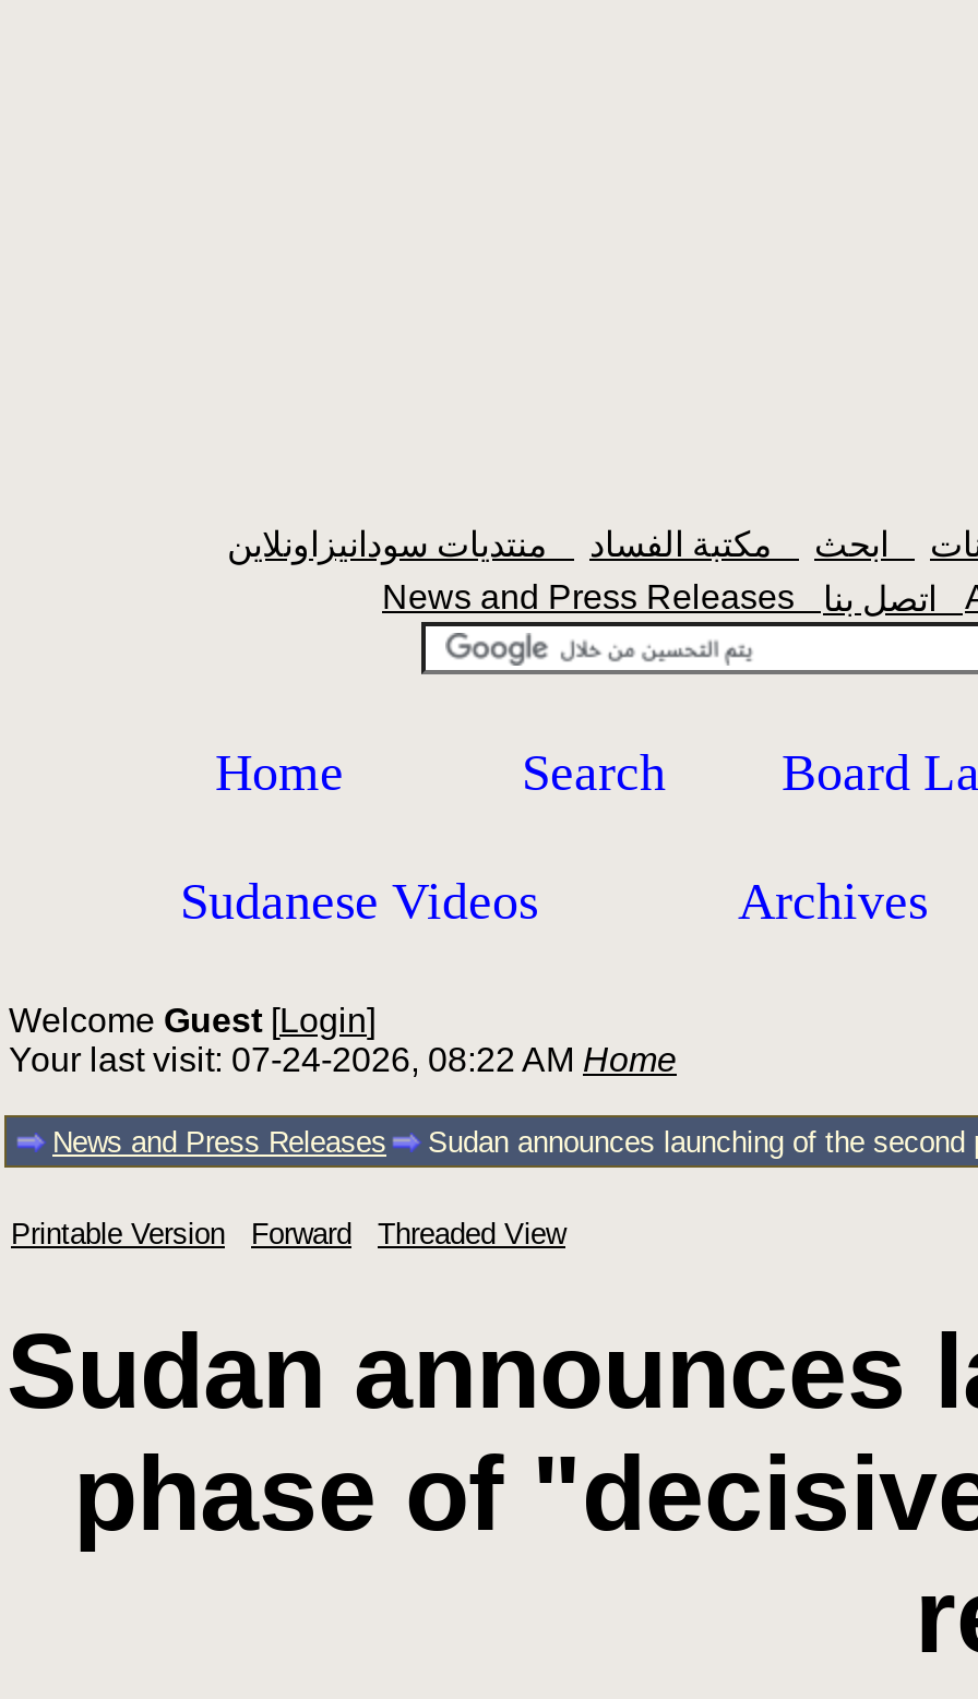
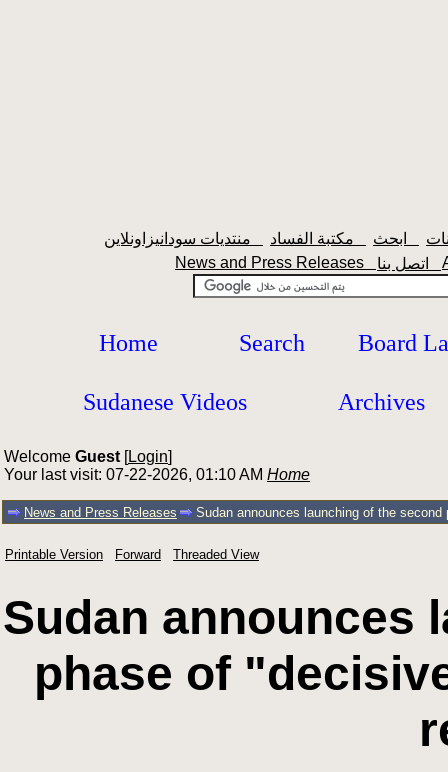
- Your last visit: 07-24-2026, 08:22 AM Home
+ Your last visit: 07-22-2026, 01:10 AM Home
